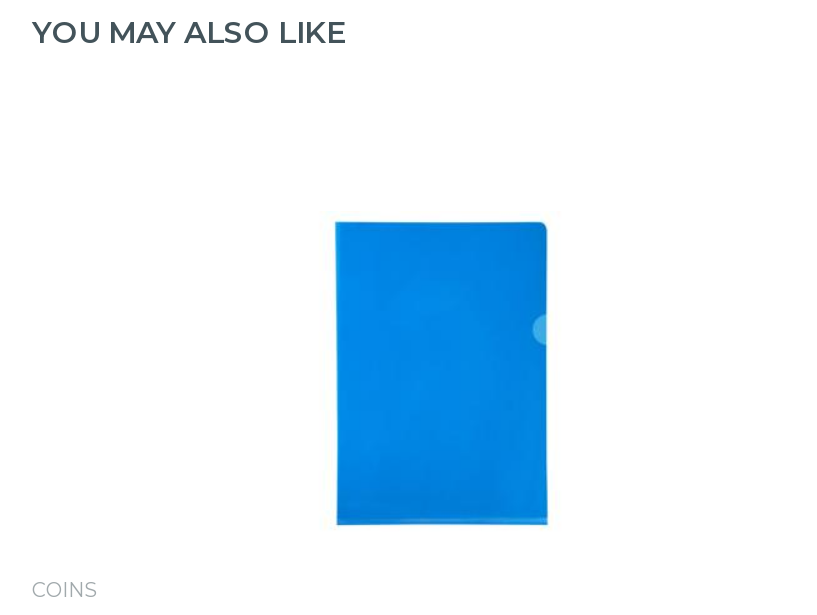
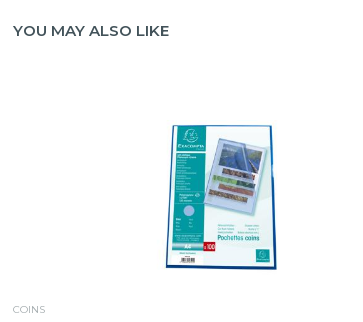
- [image]
+ [image]
